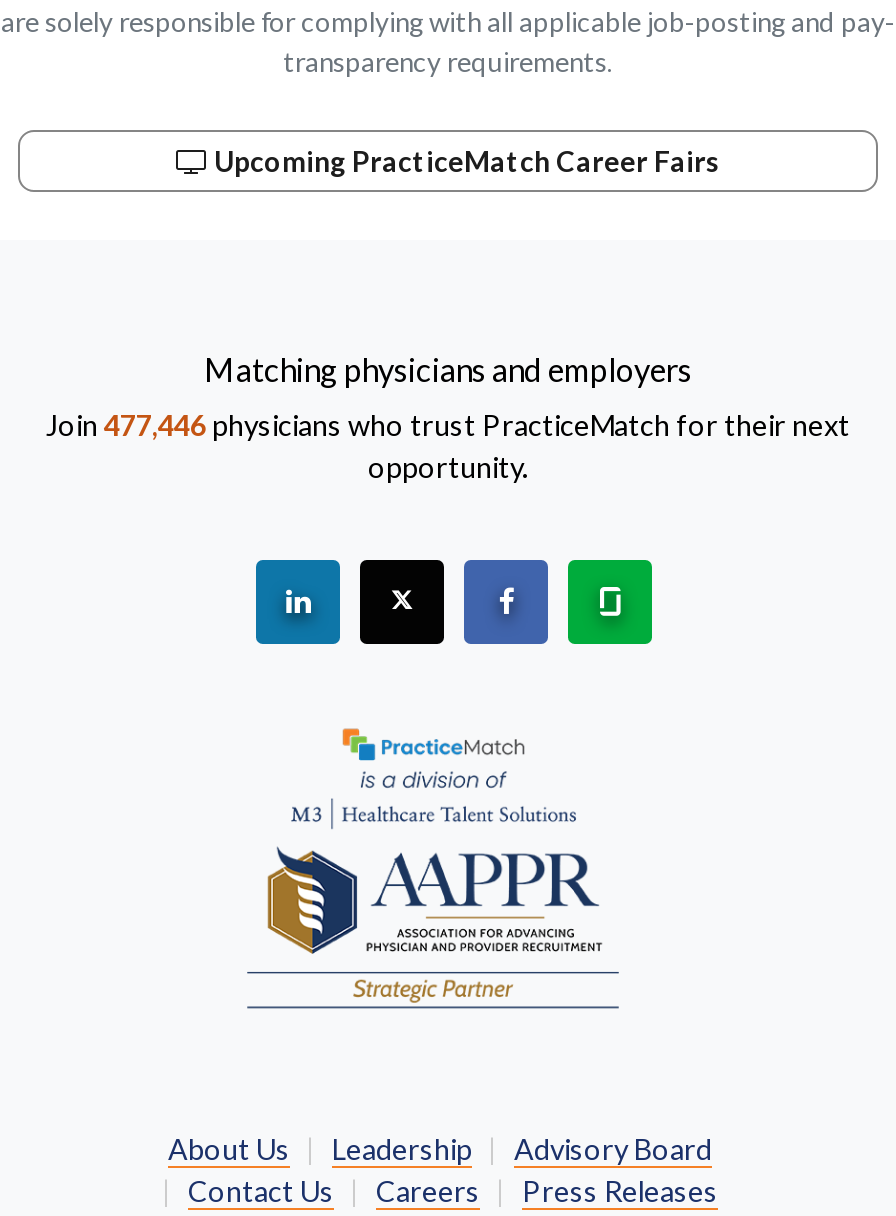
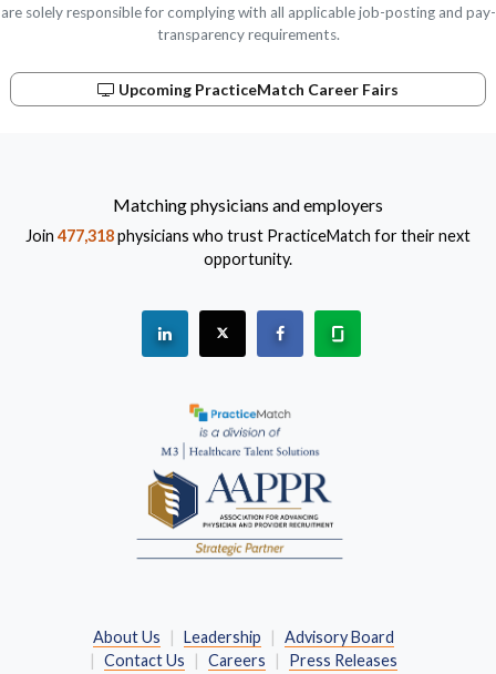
- Join 477,446 physicians who trust PracticeMatch for their next
+ Join 477,318 physicians who trust PracticeMatch for their next
